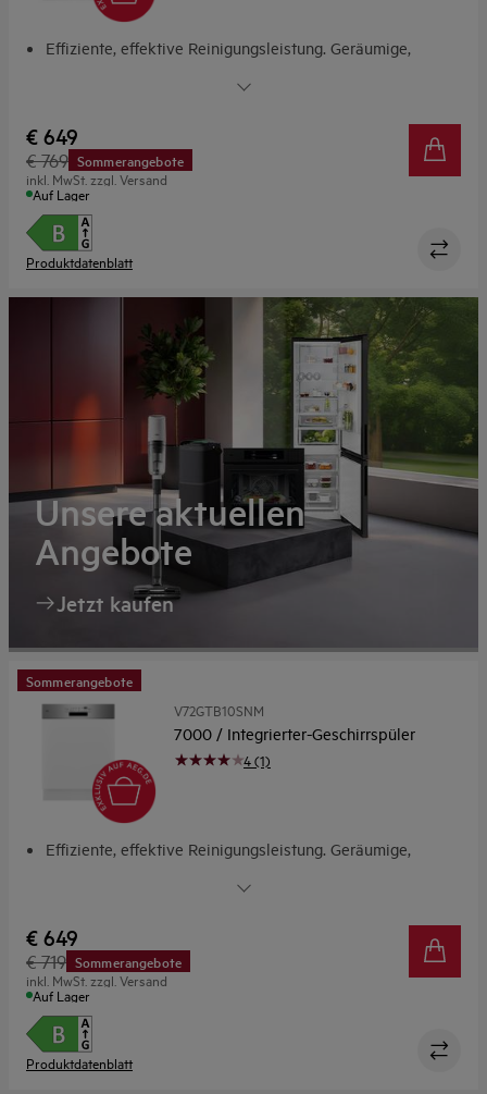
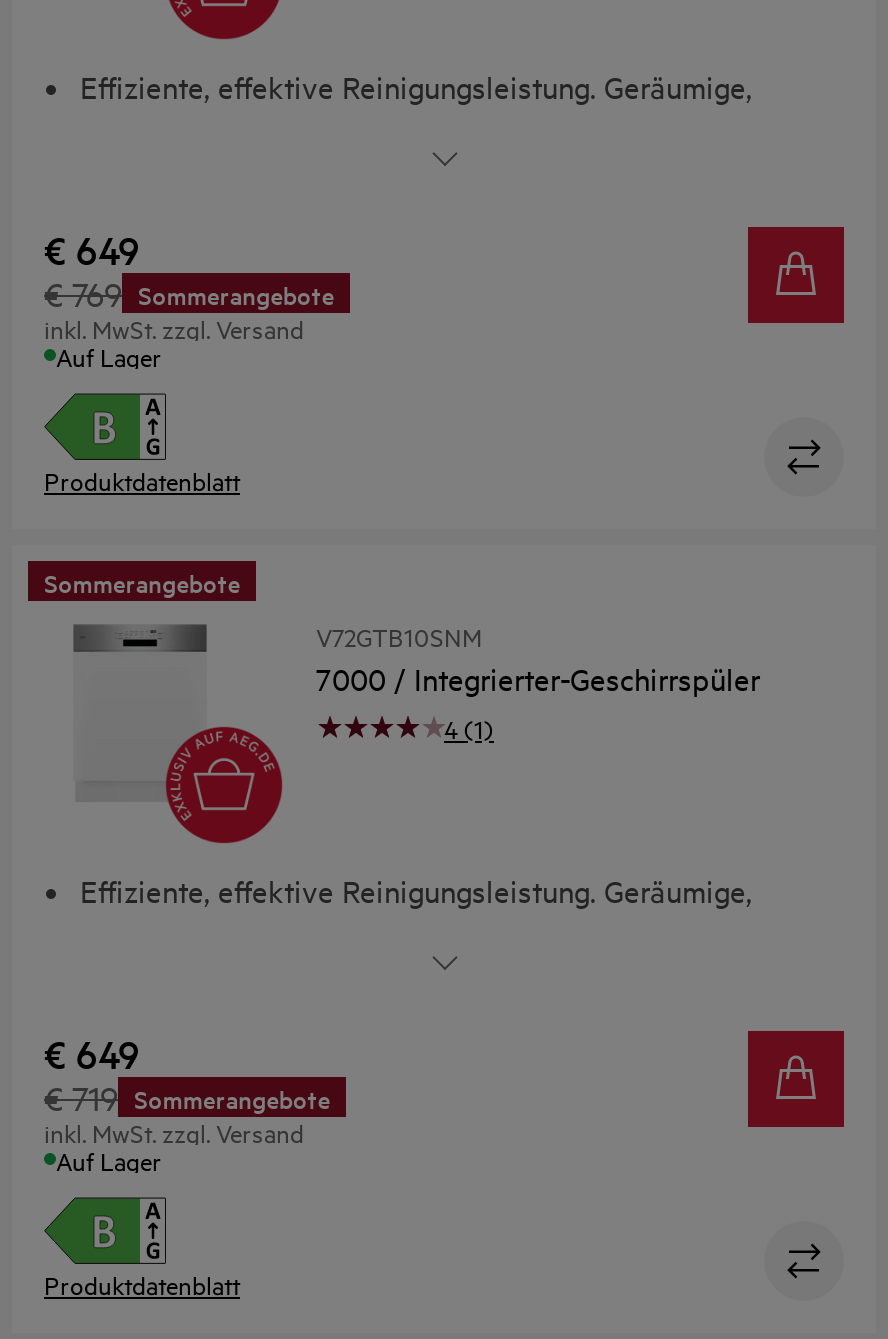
- [image]
- Unsere aktuellen
- Angebote
- Jetzt kaufen
